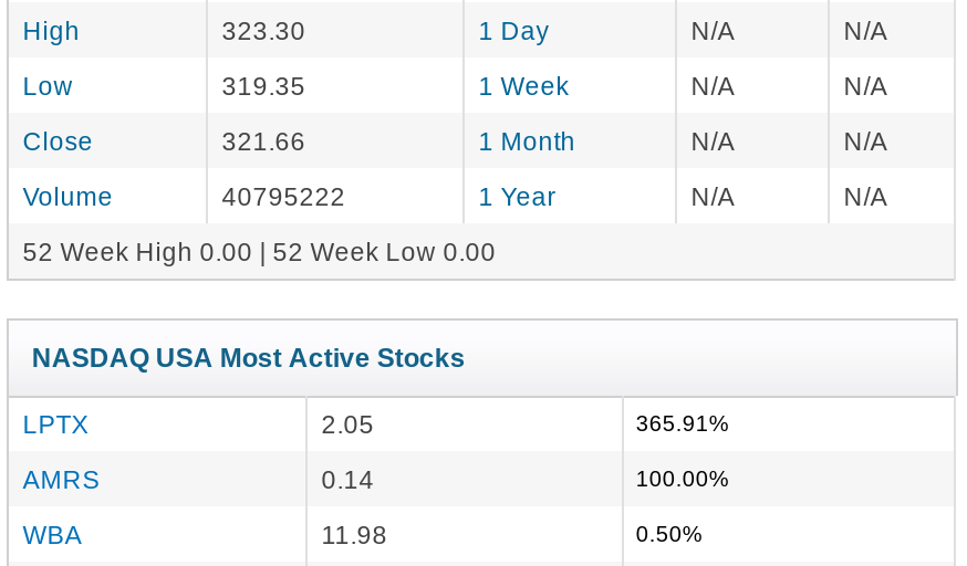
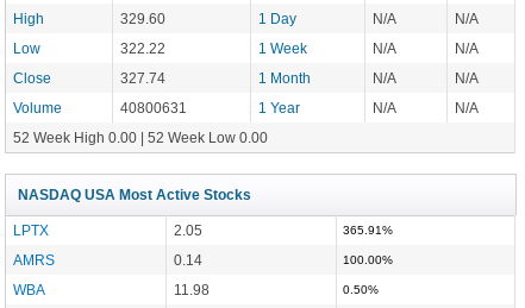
- 323.30
+ 329.60

- 319.35
+ 322.22

- 321.66
+ 327.74

- 40795222
+ 40800631
